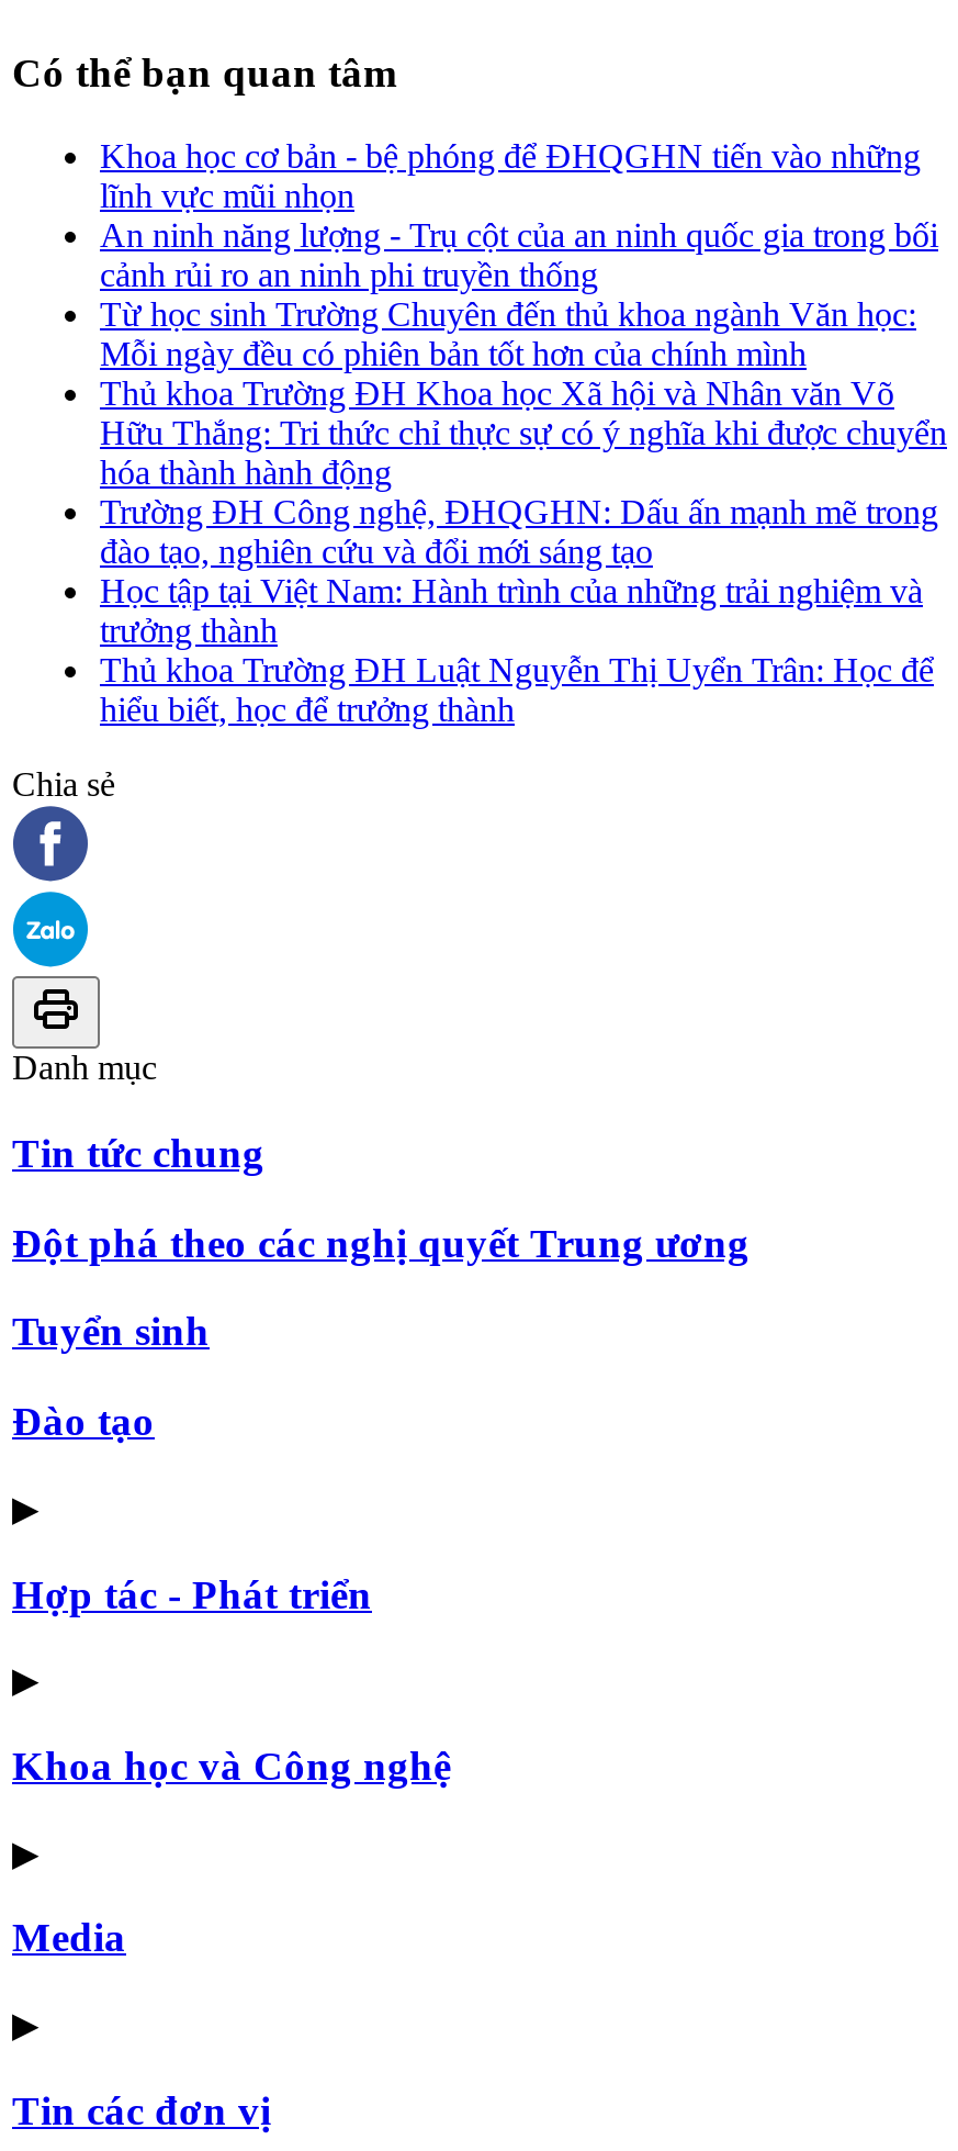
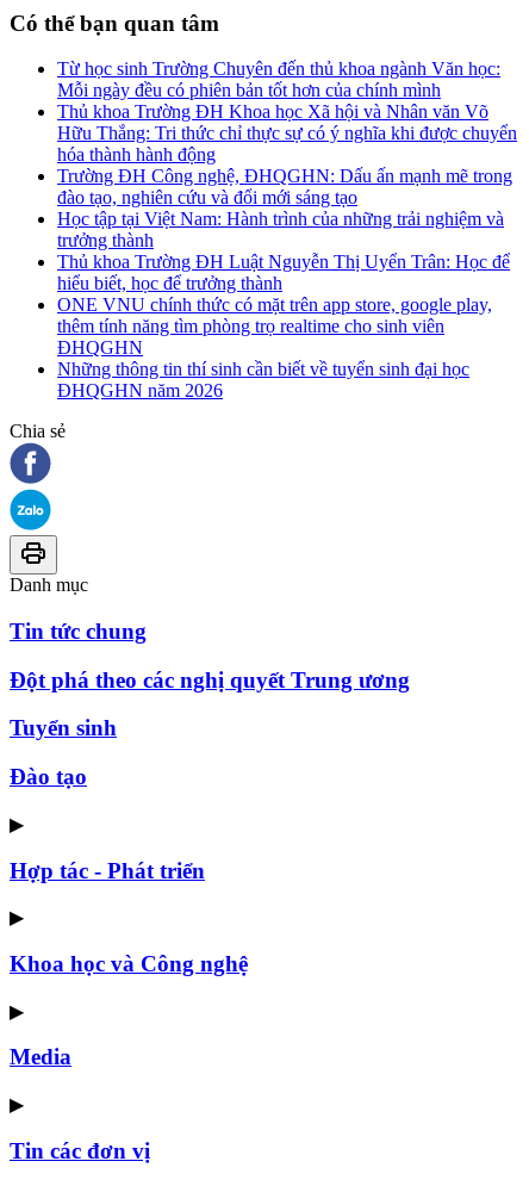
- Khoa học cơ bản - bệ phóng để ĐHQGHN tiến vào những
- lĩnh vực mũi nhọn
- An ninh năng lượng - Trụ cột của an ninh quốc gia trong bối
- cảnh rủi ro an ninh phi truyền thống

moved up: Từ học sinh Trường Chuyên đến thủ khoa ngành Văn học: | Mỗi ngày đều có phiên bản tốt hơn của chính mình | Thủ khoa Trường ĐH Khoa học Xã hội và Nhân văn Võ | ... | Thủ khoa Trường ĐH Luật Nguyễn Thị Uyển Trân: Học để | hiểu biết, học để trưởng thành

+ ONE VNU chính thức có mặt trên app store, google play,
+ thêm tính năng tìm phòng trọ realtime cho sinh viên
+ ĐHQGHN
+ Những thông tin thí sinh cần biết về tuyển sinh đại học
+ ĐHQGHN năm 2026
